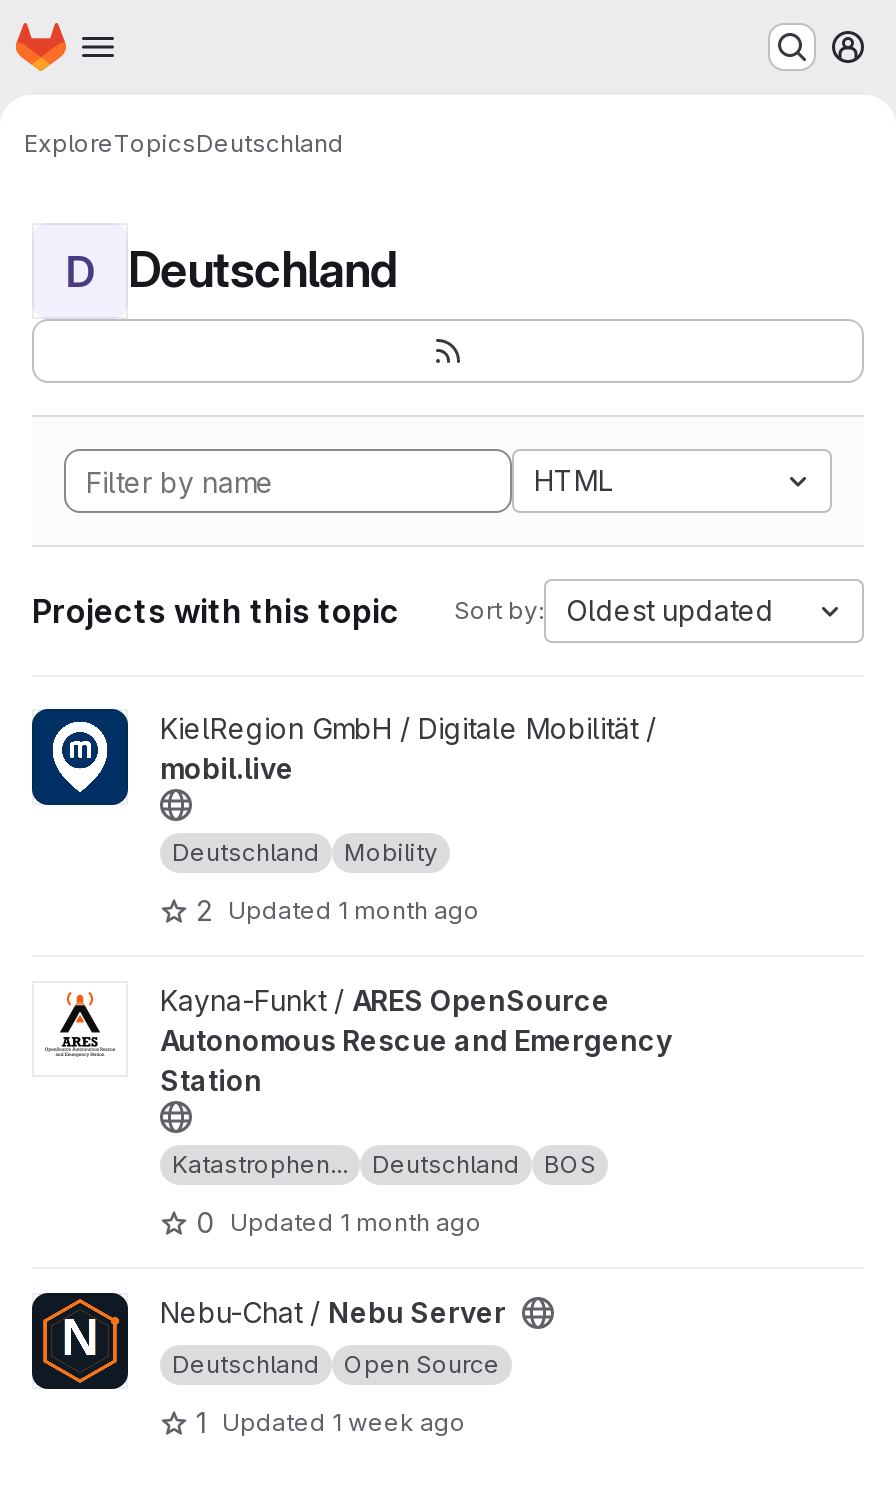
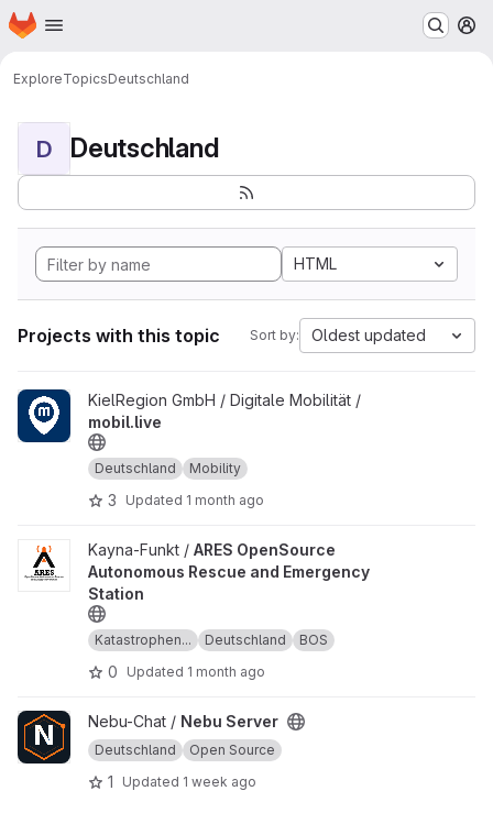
- 2 Updated 1 month ago
+ 3 Updated 1 month ago
